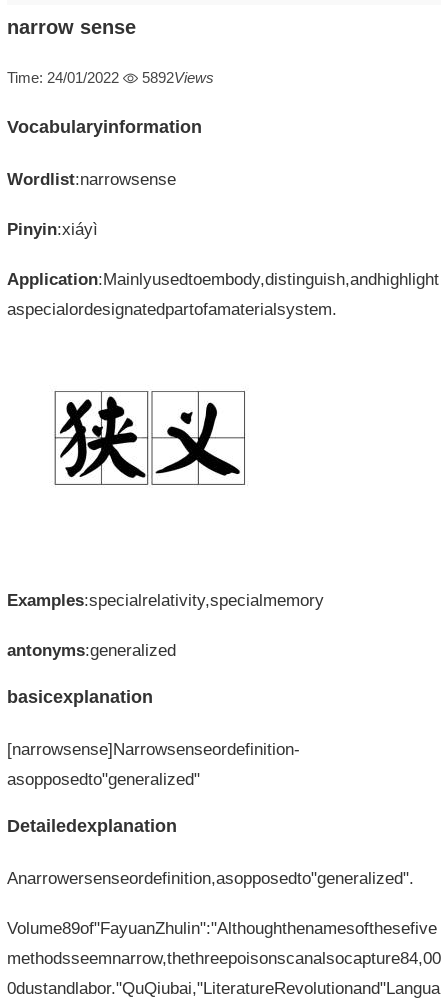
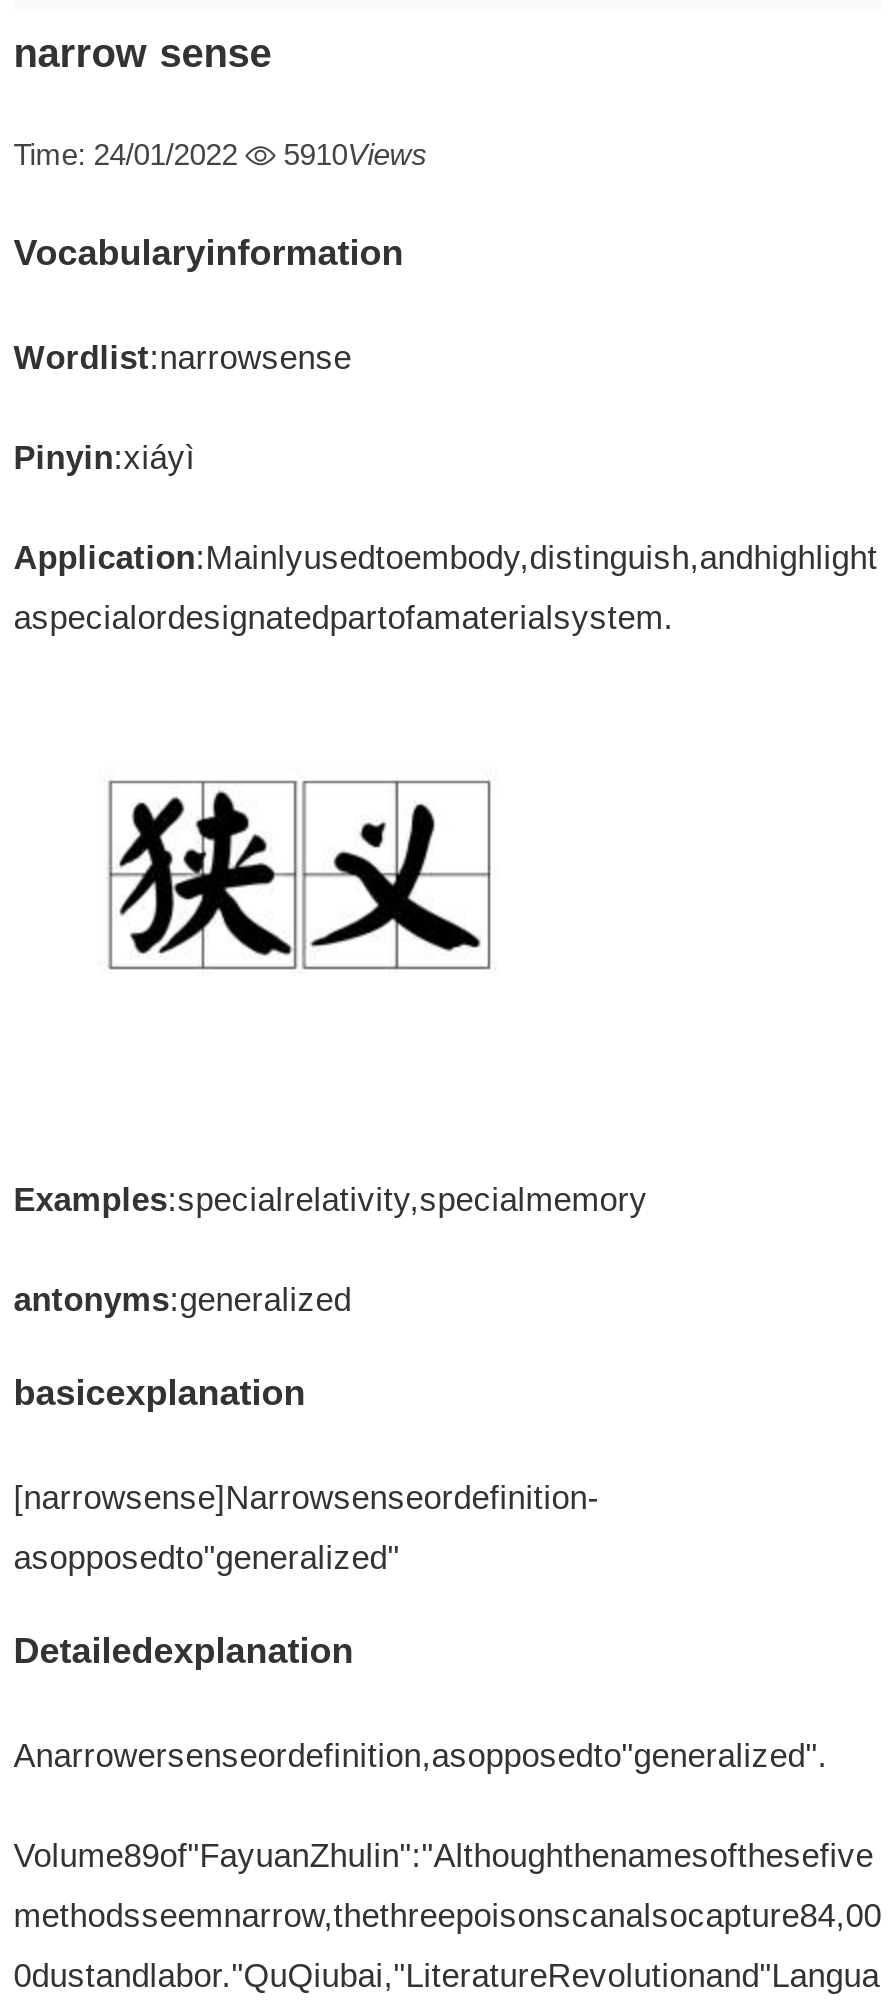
- Time: 24/01/2022 5892Views
+ Time: 24/01/2022 5910Views
